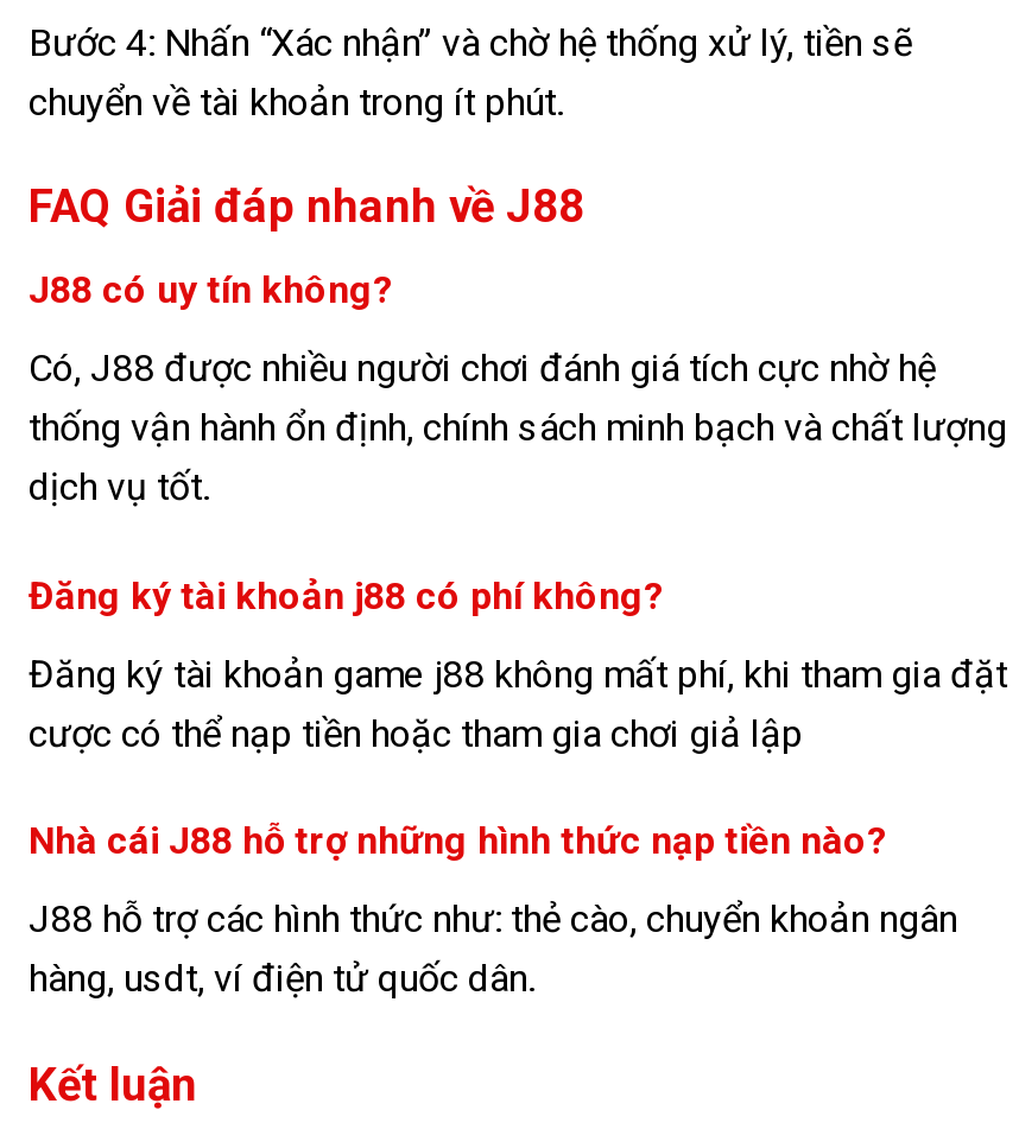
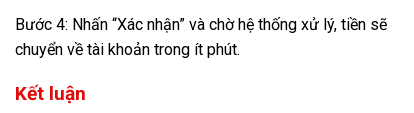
- FAQ Giải đáp nhanh về J88
- J88 có uy tín không?
- Có, J88 được nhiều người chơi đánh giá tích cực nhờ hệ
- thống vận hành ổn định, chính sách minh bạch và chất lượng
- dịch vụ tốt.
- Đăng ký tài khoản j88 có phí không?
- Đăng ký tài khoản game j88 không mất phí, khi tham gia đặt
- cược có thể nạp tiền hoặc tham gia chơi giả lập
- Nhà cái J88 hỗ trợ những hình thức nạp tiền nào?
- J88 hỗ trợ các hình thức như: thẻ cào, chuyển khoản ngân
- hàng, usdt, ví điện tử quốc dân.
